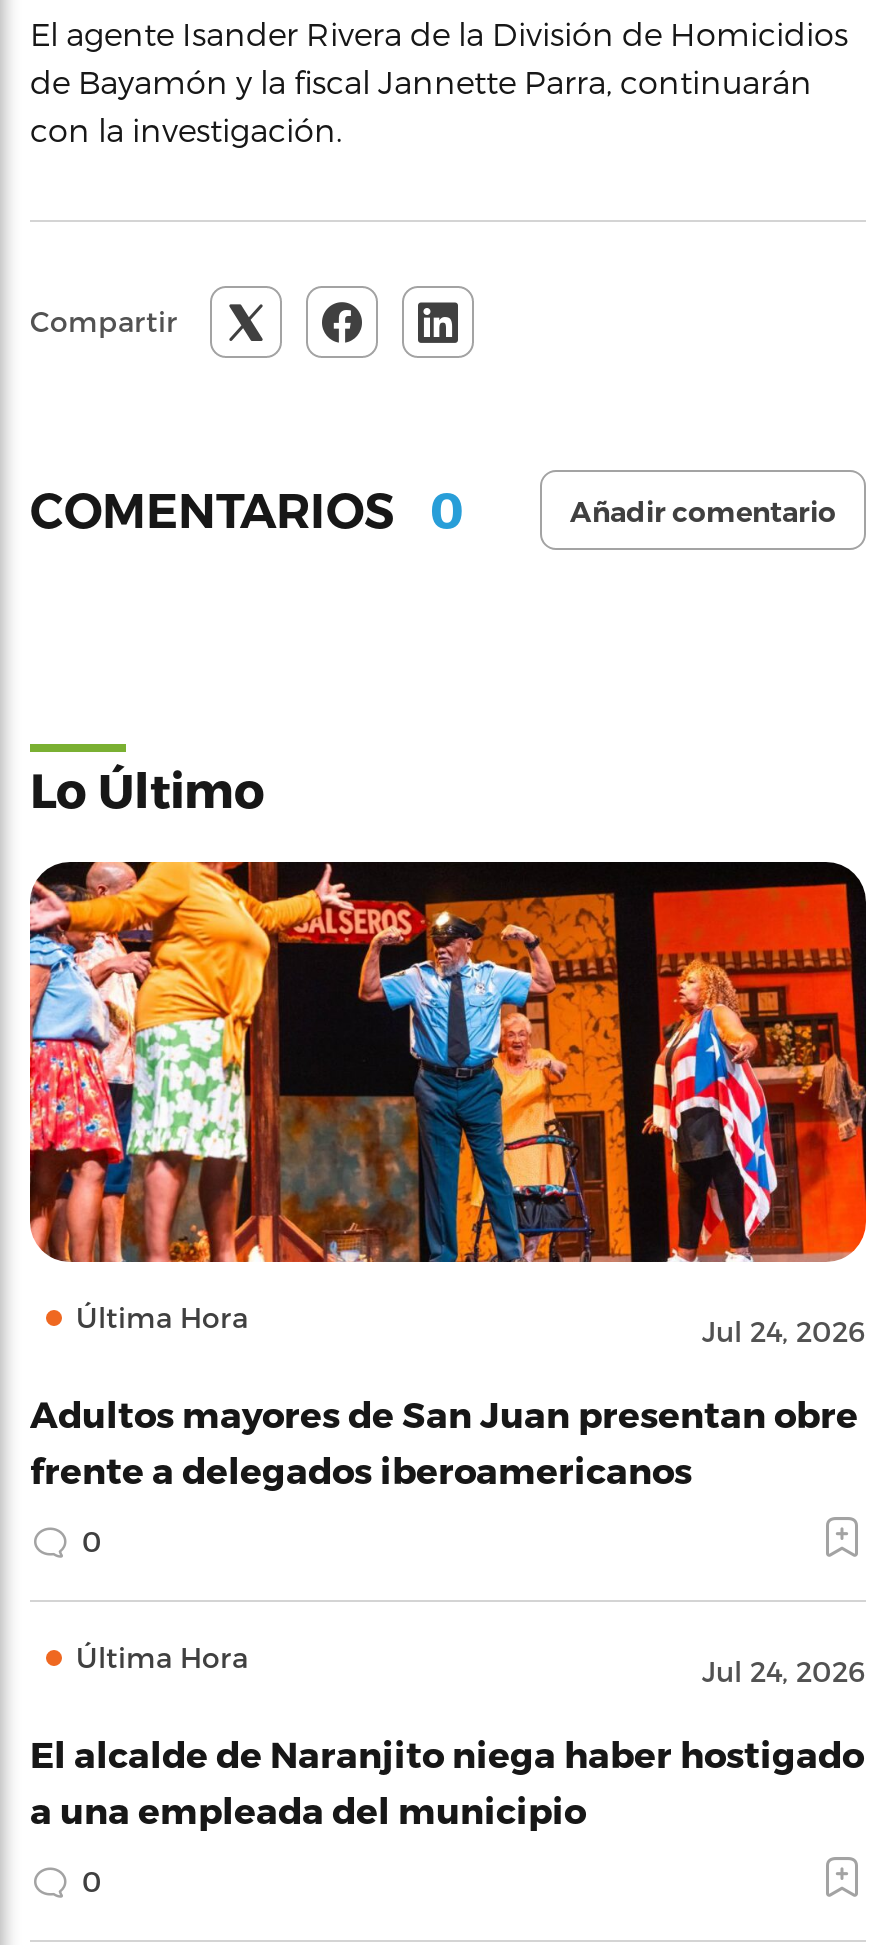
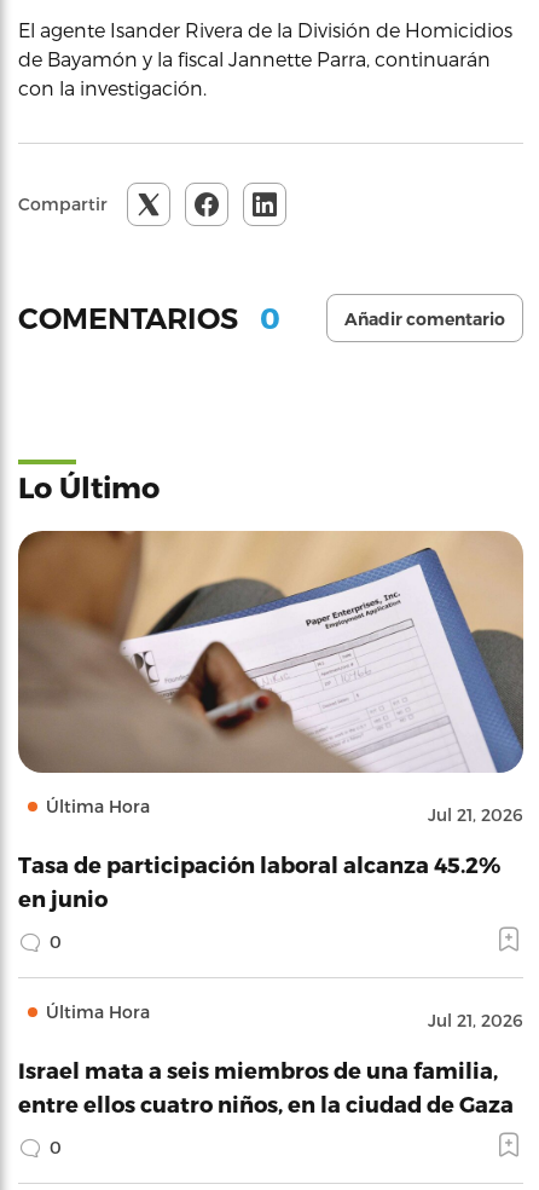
- [image]
- Jul 24, 2026
+ [image]
+ Jul 21, 2026

- Adultos mayores de San Juan presentan obre
- frente a delegados iberoamericanos
+ Tasa de participación laboral alcanza 45.2%
+ en junio

- Jul 24, 2026
+ Jul 21, 2026

- El alcalde de Naranjito niega haber hostigado
- a una empleada del municipio
+ Israel mata a seis miembros de una familia,
+ entre ellos cuatro niños, en la ciudad de Gaza
